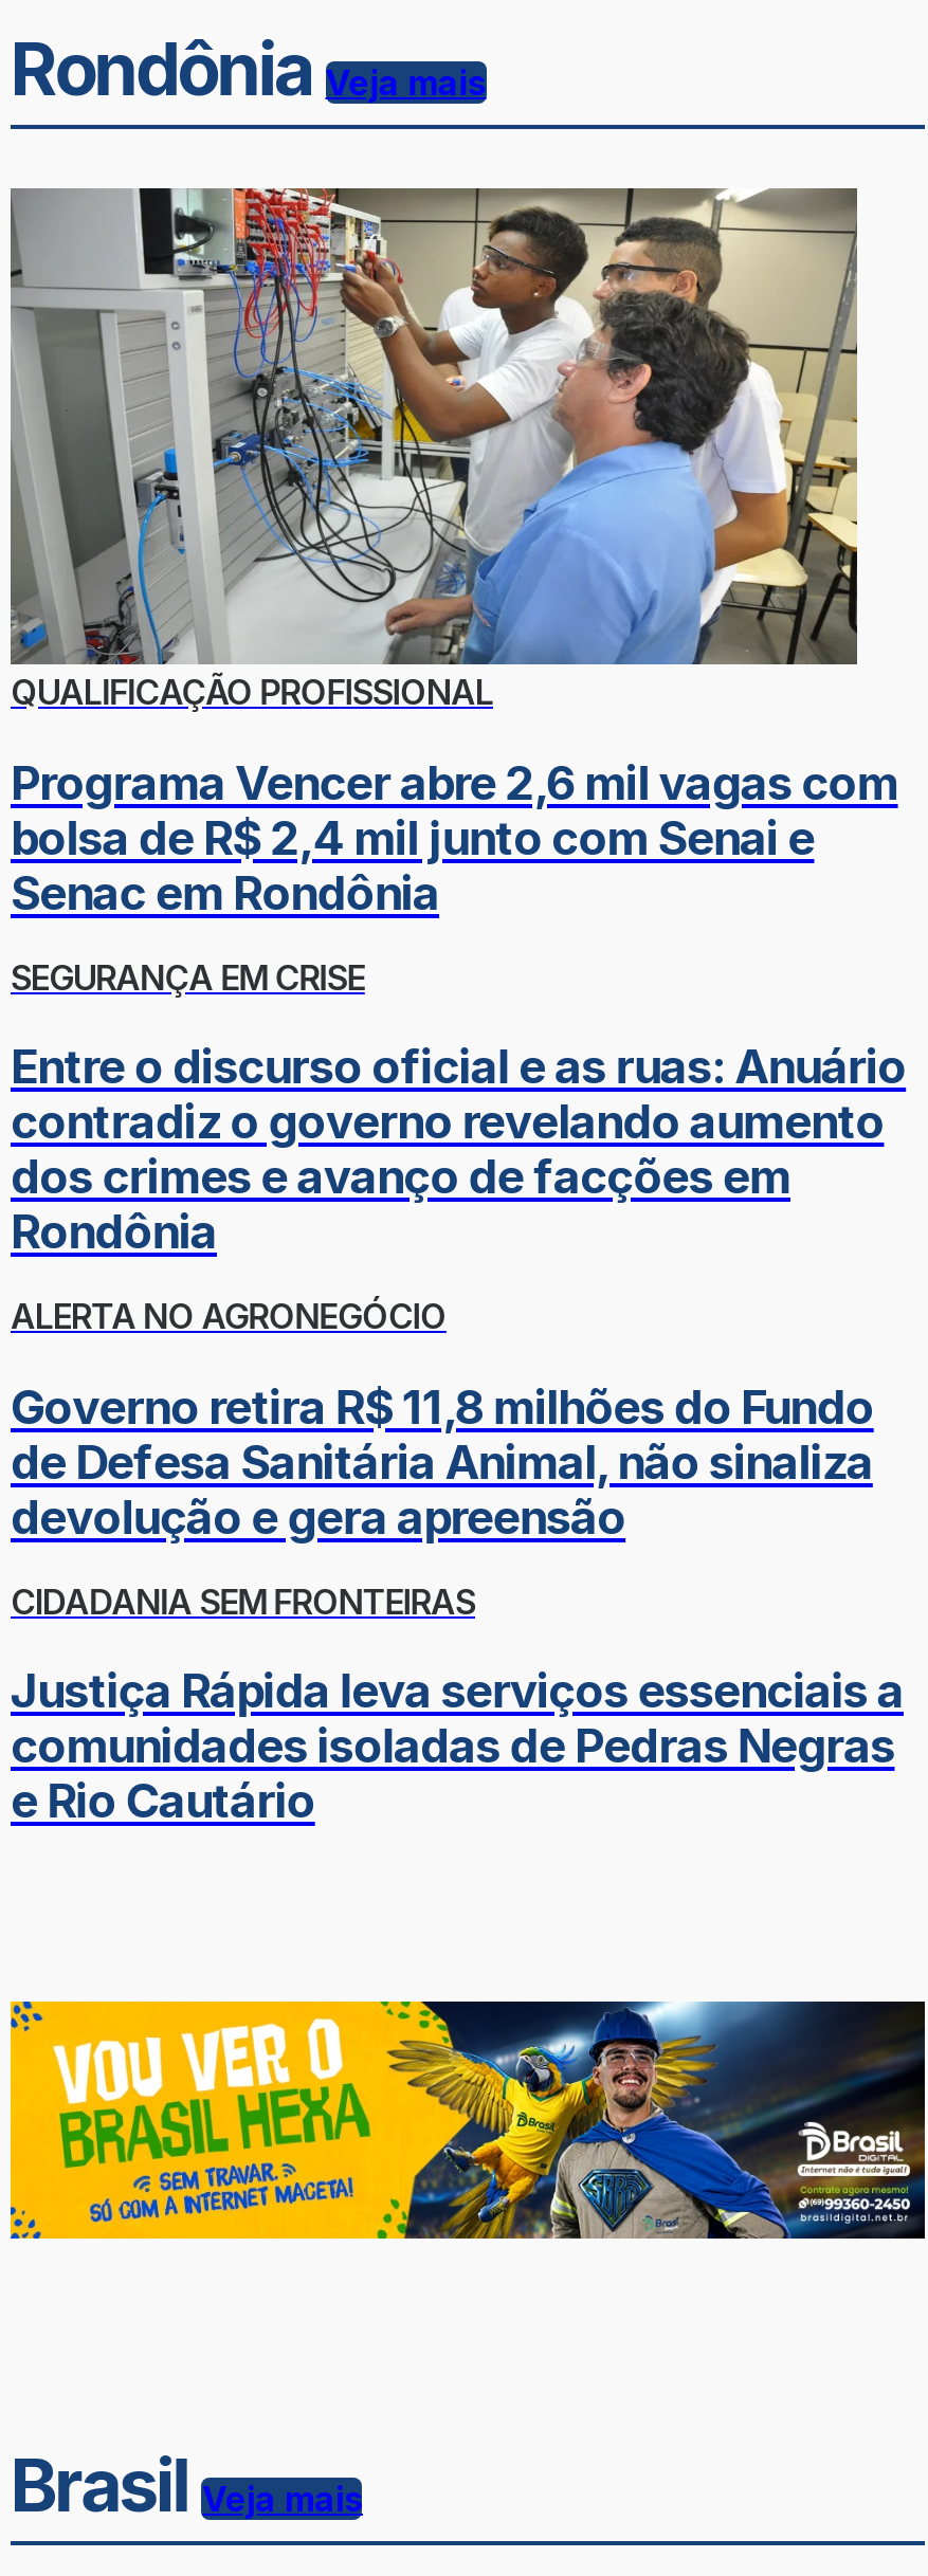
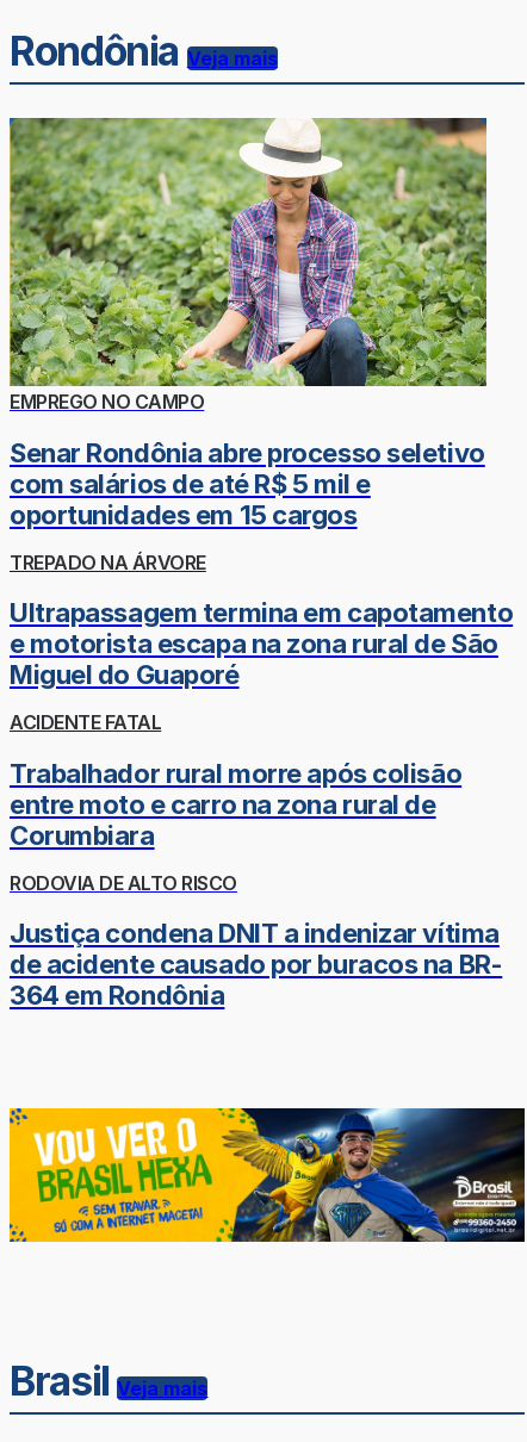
- [image]
- QUALIFICAÇÃO PROFISSIONAL
+ [image]
+ EMPREGO NO CAMPO

- Programa Vencer abre 2,6 mil vagas com
- bolsa de R$ 2,4 mil junto com Senai e
- Senac em Rondônia
+ Senar Rondônia abre processo seletivo
+ com salários de até R$ 5 mil e
+ oportunidades em 15 cargos

- SEGURANÇA EM CRISE
+ TREPADO NA ÁRVORE

- Entre o discurso oficial e as ruas: Anuário
- contradiz o governo revelando aumento
- dos crimes e avanço de facções em
- Rondônia
+ Ultrapassagem termina em capotamento
+ e motorista escapa na zona rural de São
+ Miguel do Guaporé

- ALERTA NO AGRONEGÓCIO
+ ACIDENTE FATAL

- Governo retira R$ 11,8 milhões do Fundo
- de Defesa Sanitária Animal, não sinaliza
- devolução e gera apreensão
+ Trabalhador rural morre após colisão
+ entre moto e carro na zona rural de
+ Corumbiara

- CIDADANIA SEM FRONTEIRAS
+ RODOVIA DE ALTO RISCO

- Justiça Rápida leva serviços essenciais a
- comunidades isoladas de Pedras Negras
- e Rio Cautário
+ Justiça condena DNIT a indenizar vítima
+ de acidente causado por buracos na BR-
+ 364 em Rondônia
